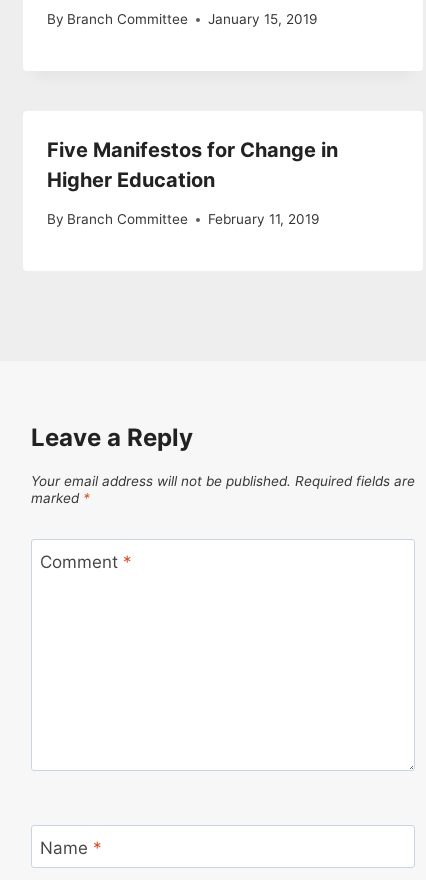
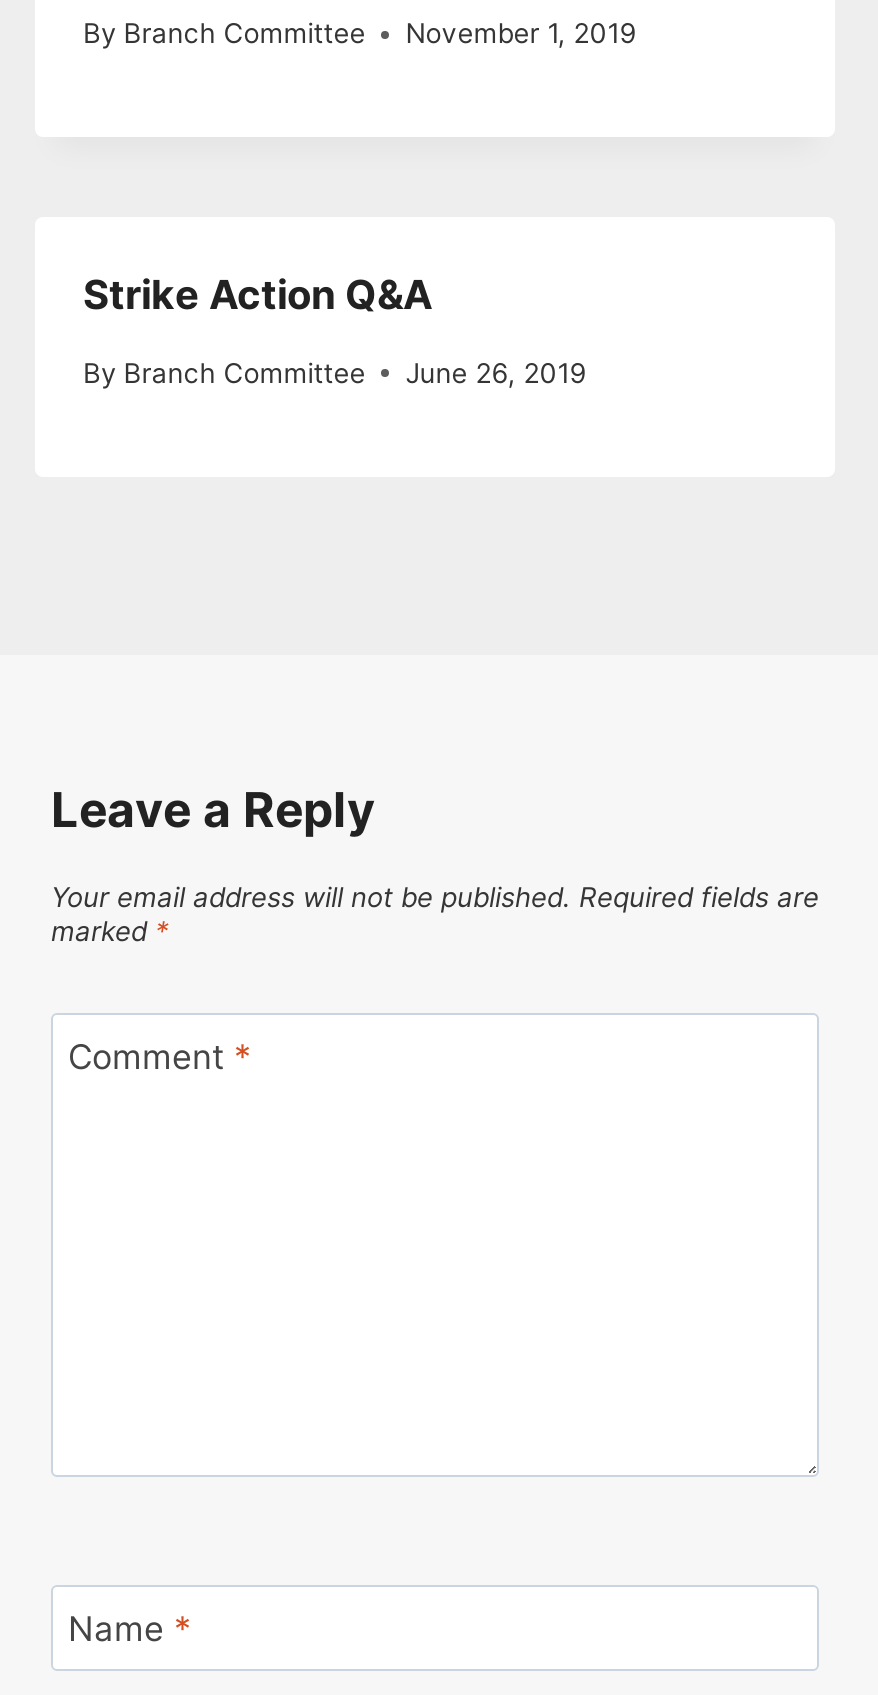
- By Branch Committee January 15, 2019
+ By Branch Committee November 1, 2019

- Five Manifestos for Change in
- Higher Education
+ Strike Action Q&A

- By Branch Committee February 11, 2019
+ By Branch Committee June 26, 2019
